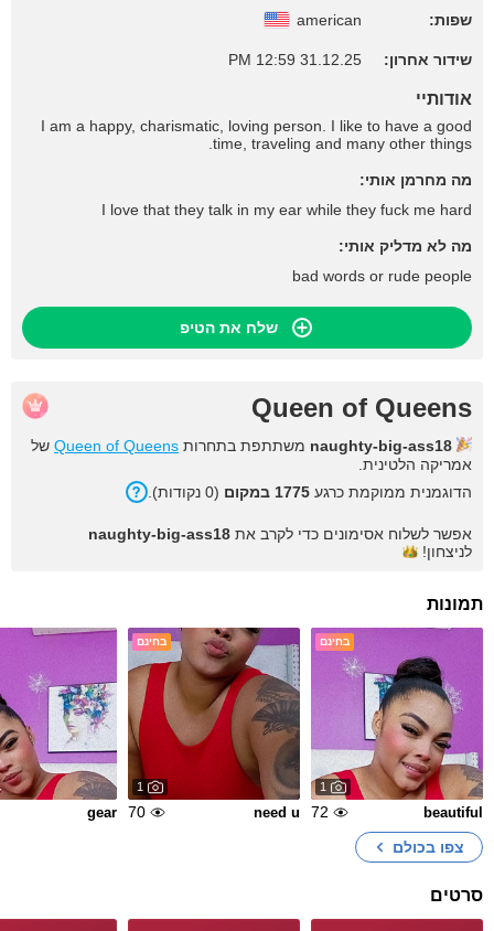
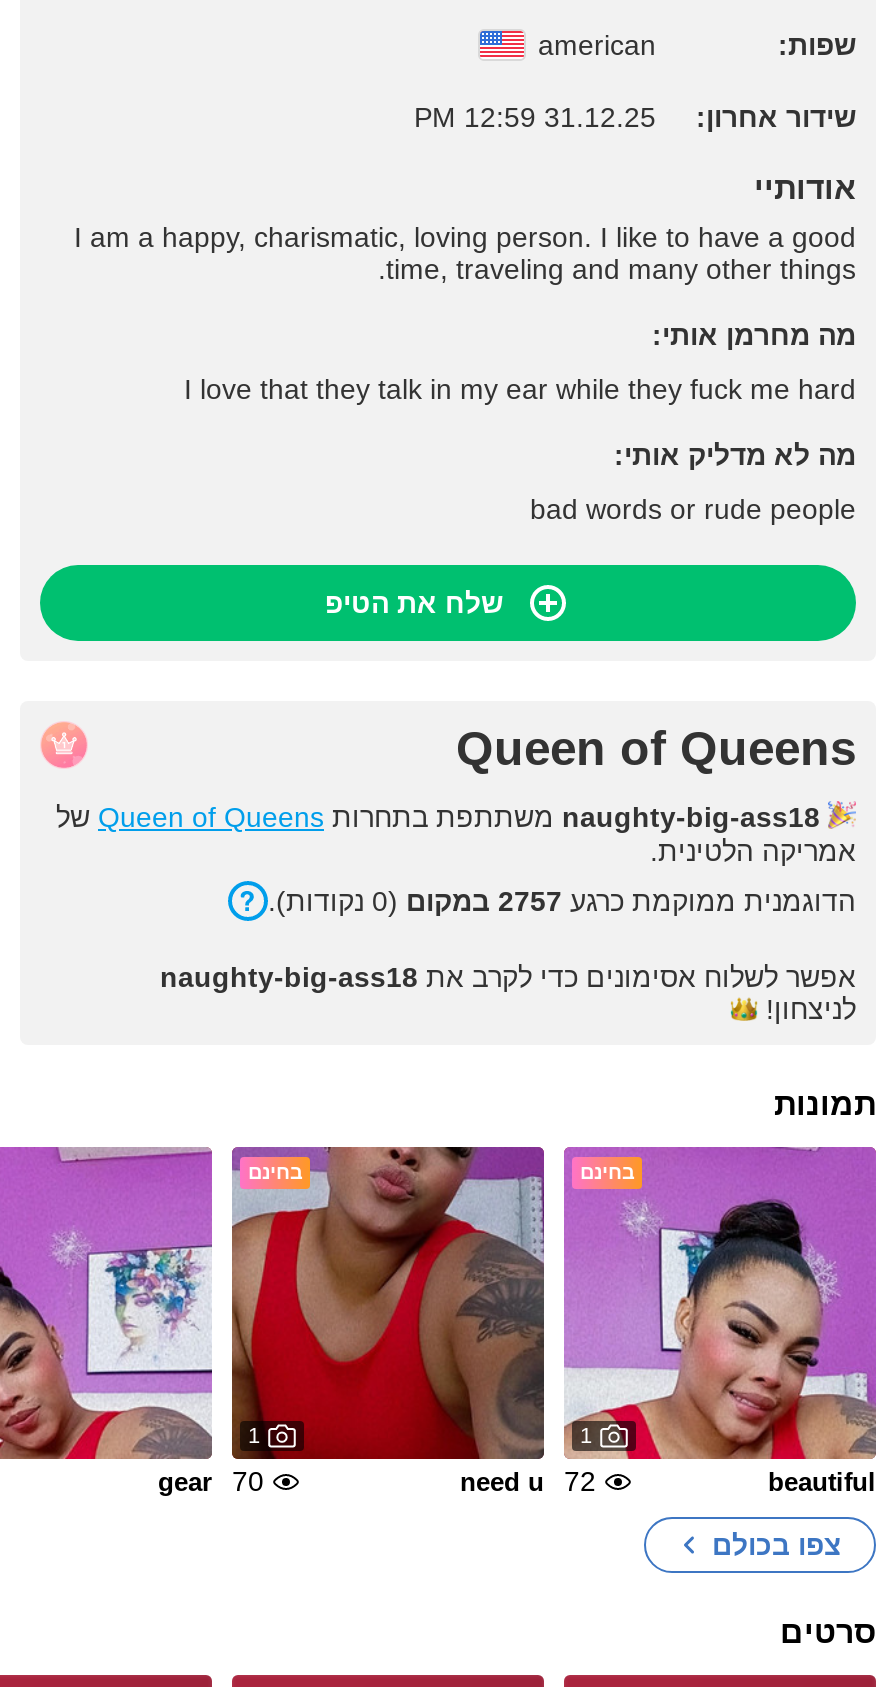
- הדוגמנית ממוקמת כרגע 1775 במקום (0 נקודות).
+ הדוגמנית ממוקמת כרגע 2757 במקום (0 נקודות).
